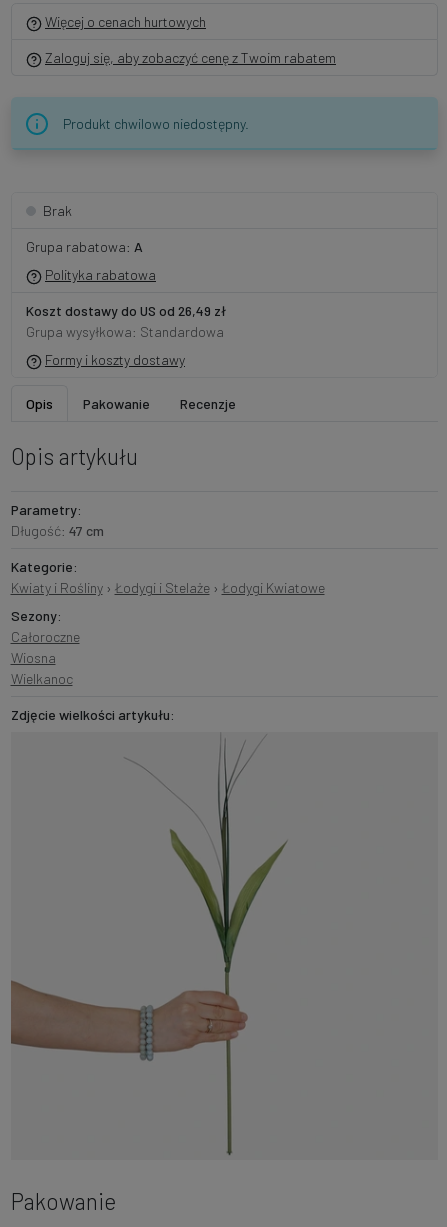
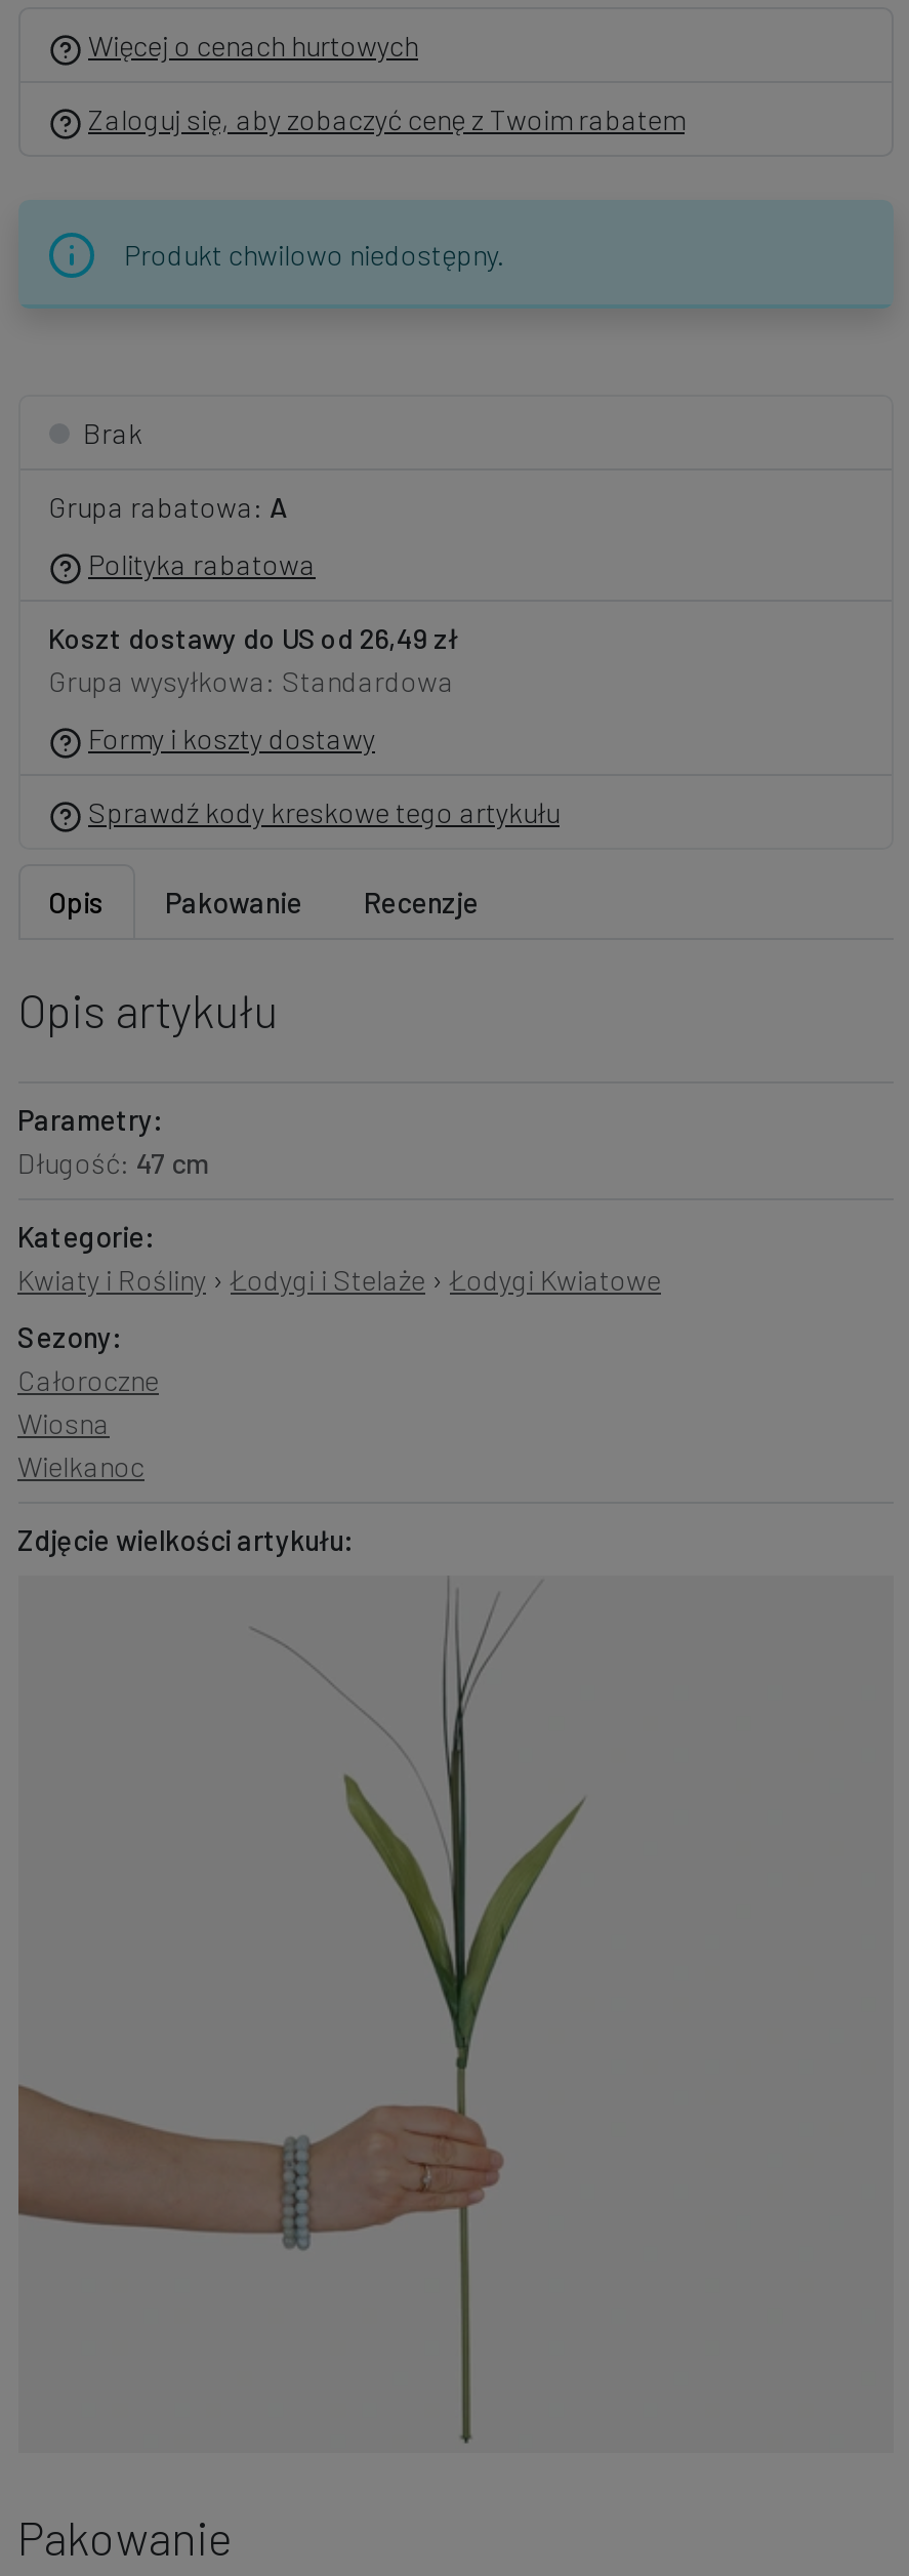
+ Sprawdź kody kreskowe tego artykułu
